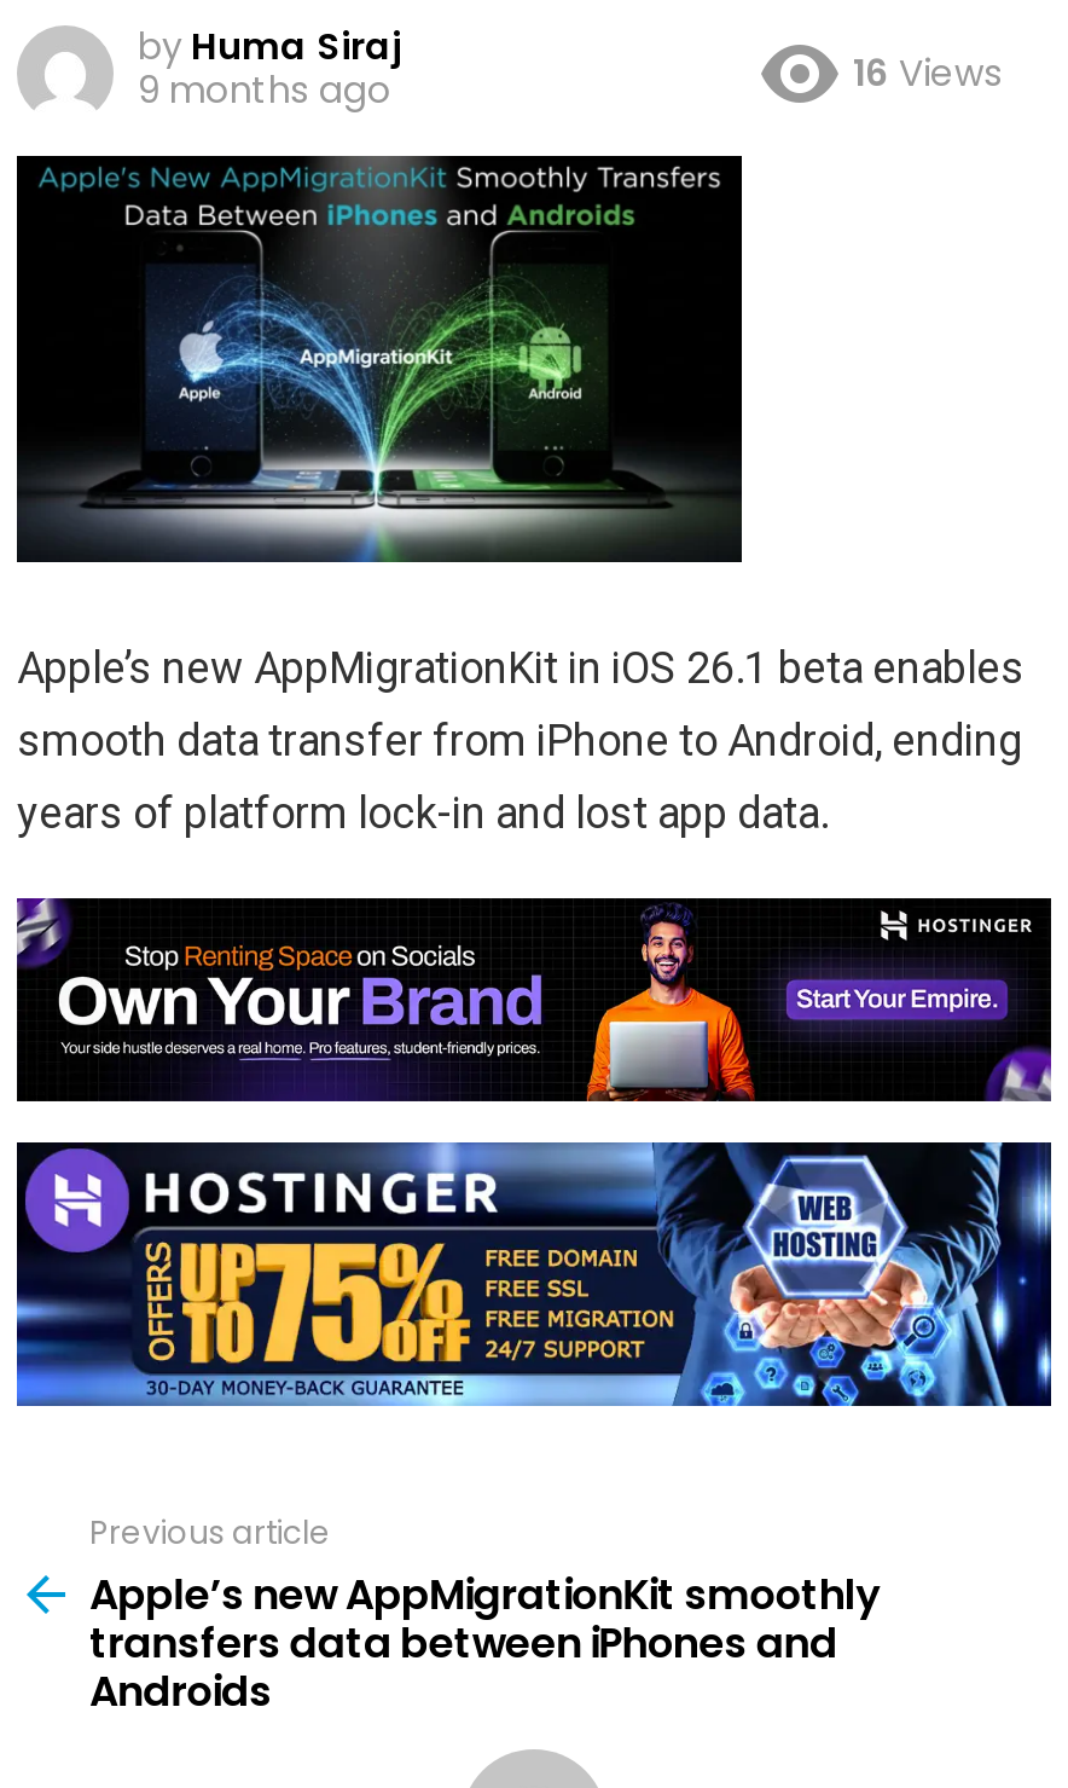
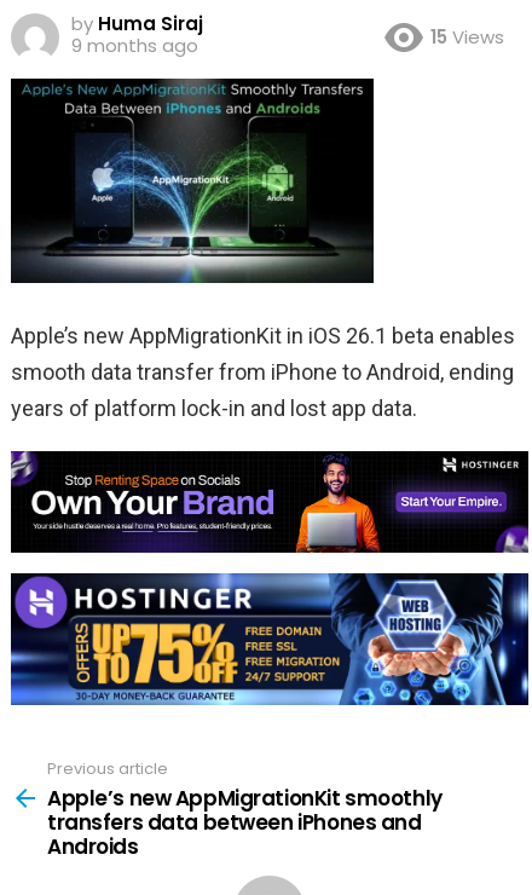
- 16 Views
+ 15 Views
